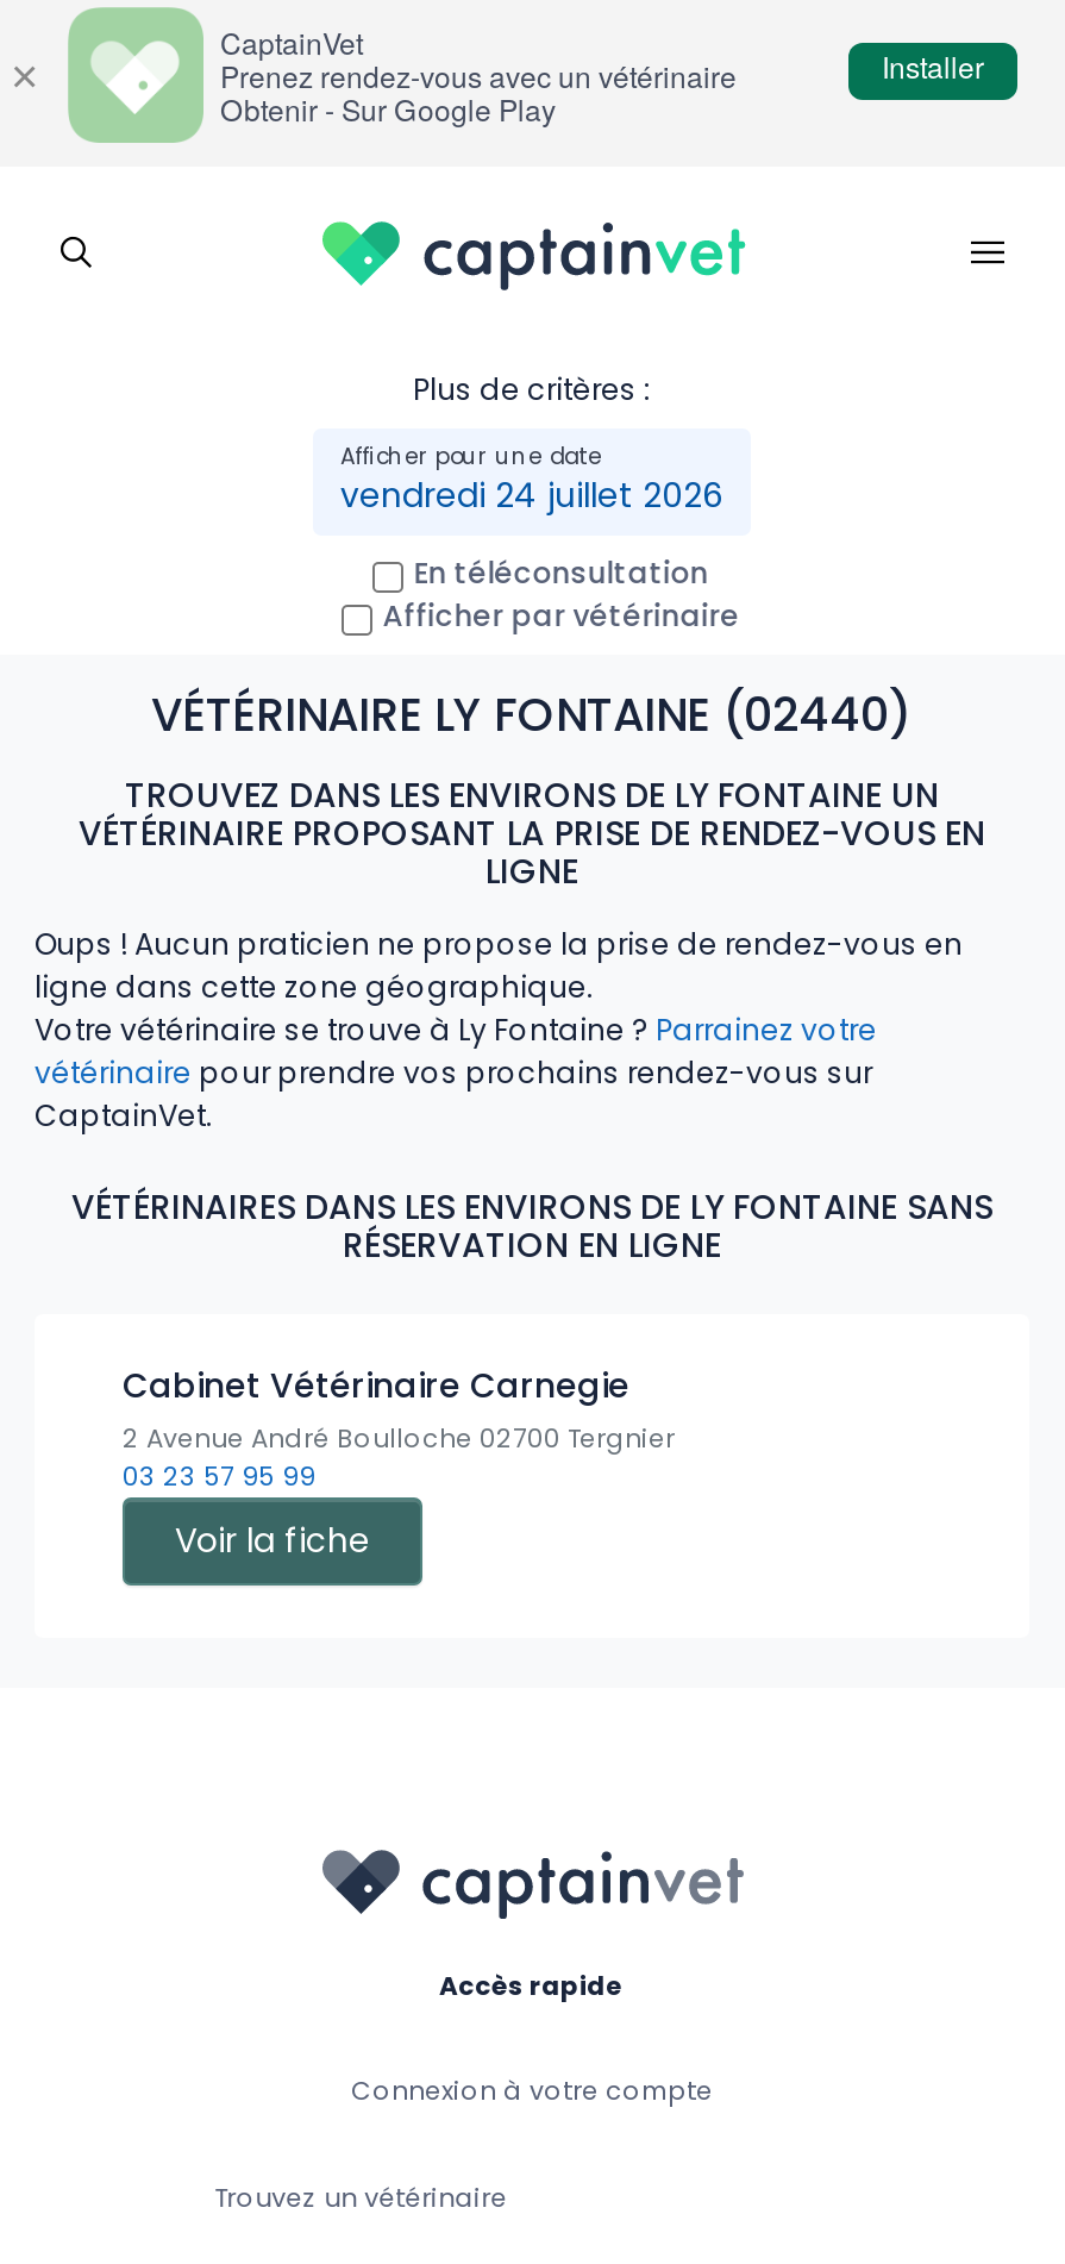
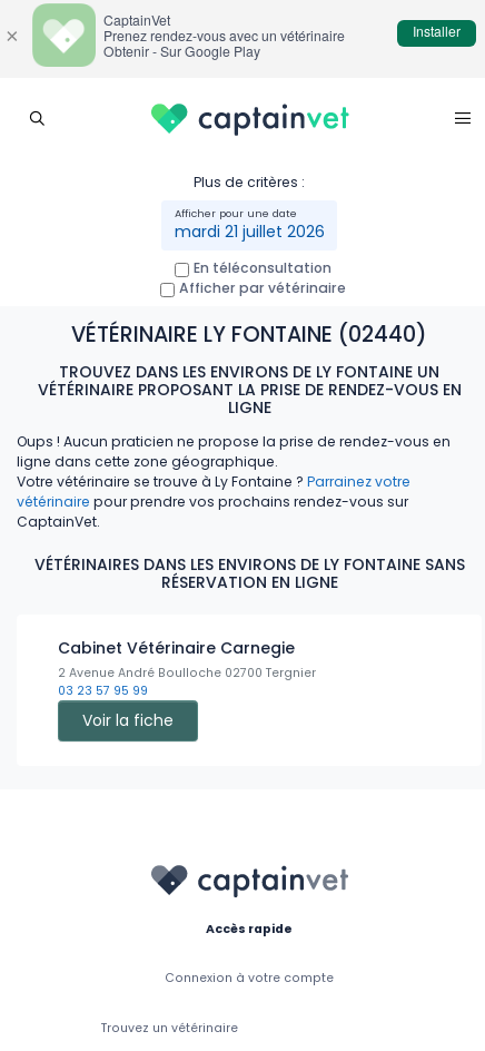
- vendredi 24 juillet 2026
+ mardi 21 juillet 2026
